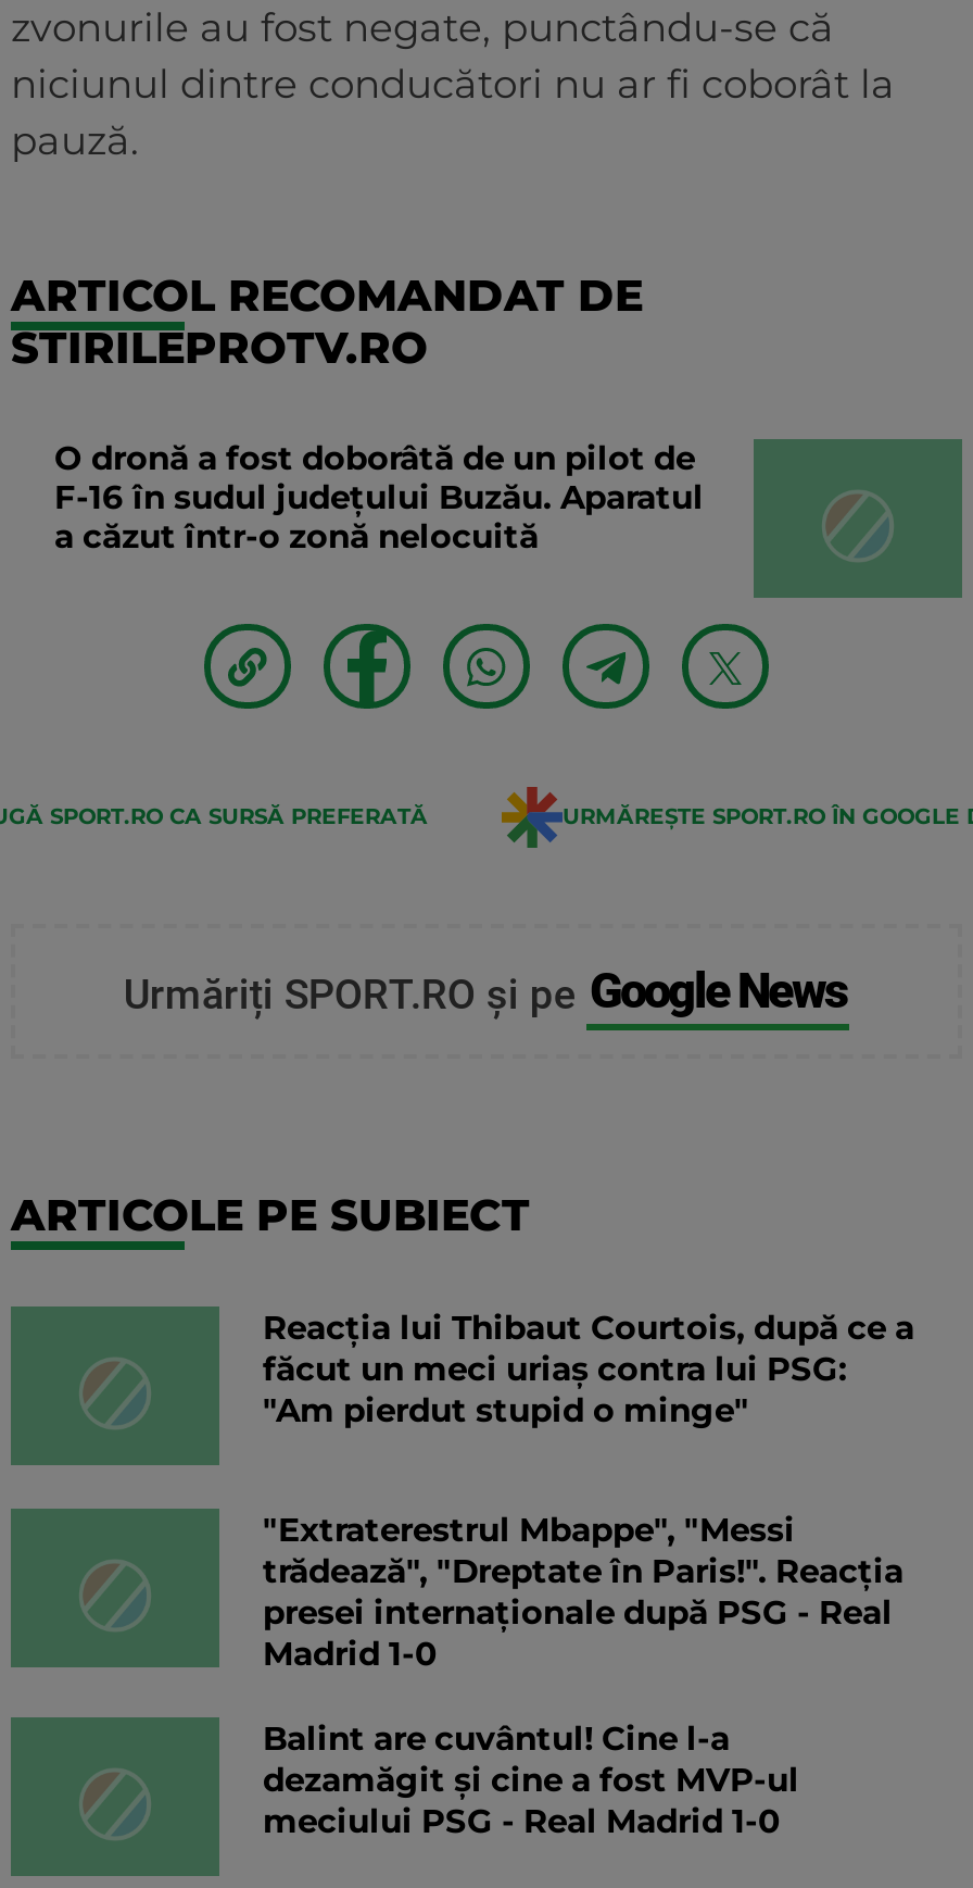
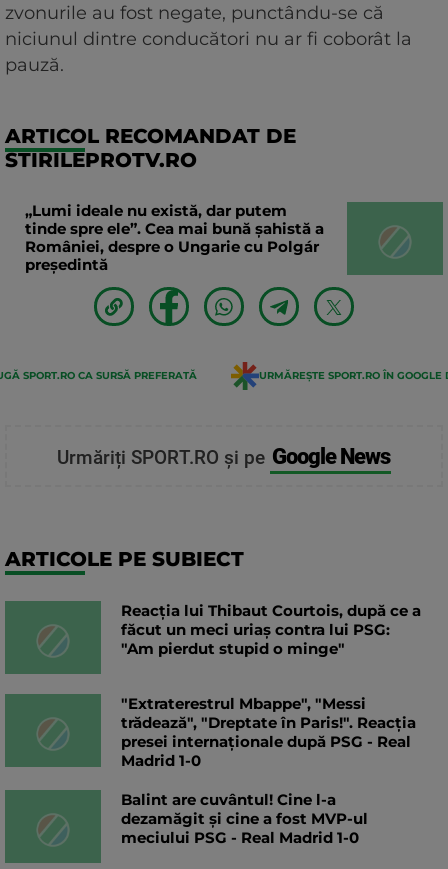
- O dronă a fost doborâtă de un pilot de
- F-16 în sudul județului Buzău. Aparatul
- a căzut într-o zonă nelocuită
+ „Lumi ideale nu există, dar putem
+ tinde spre ele”. Cea mai bună șahistă a
+ României, despre o Ungarie cu Polgár
+ președintă
